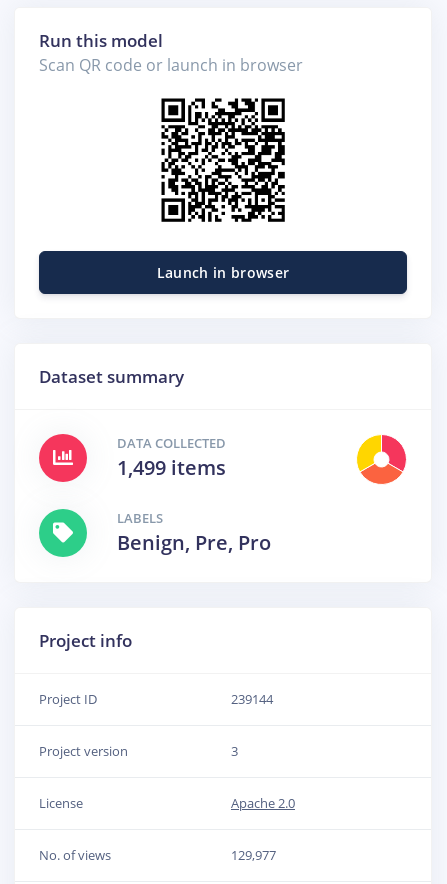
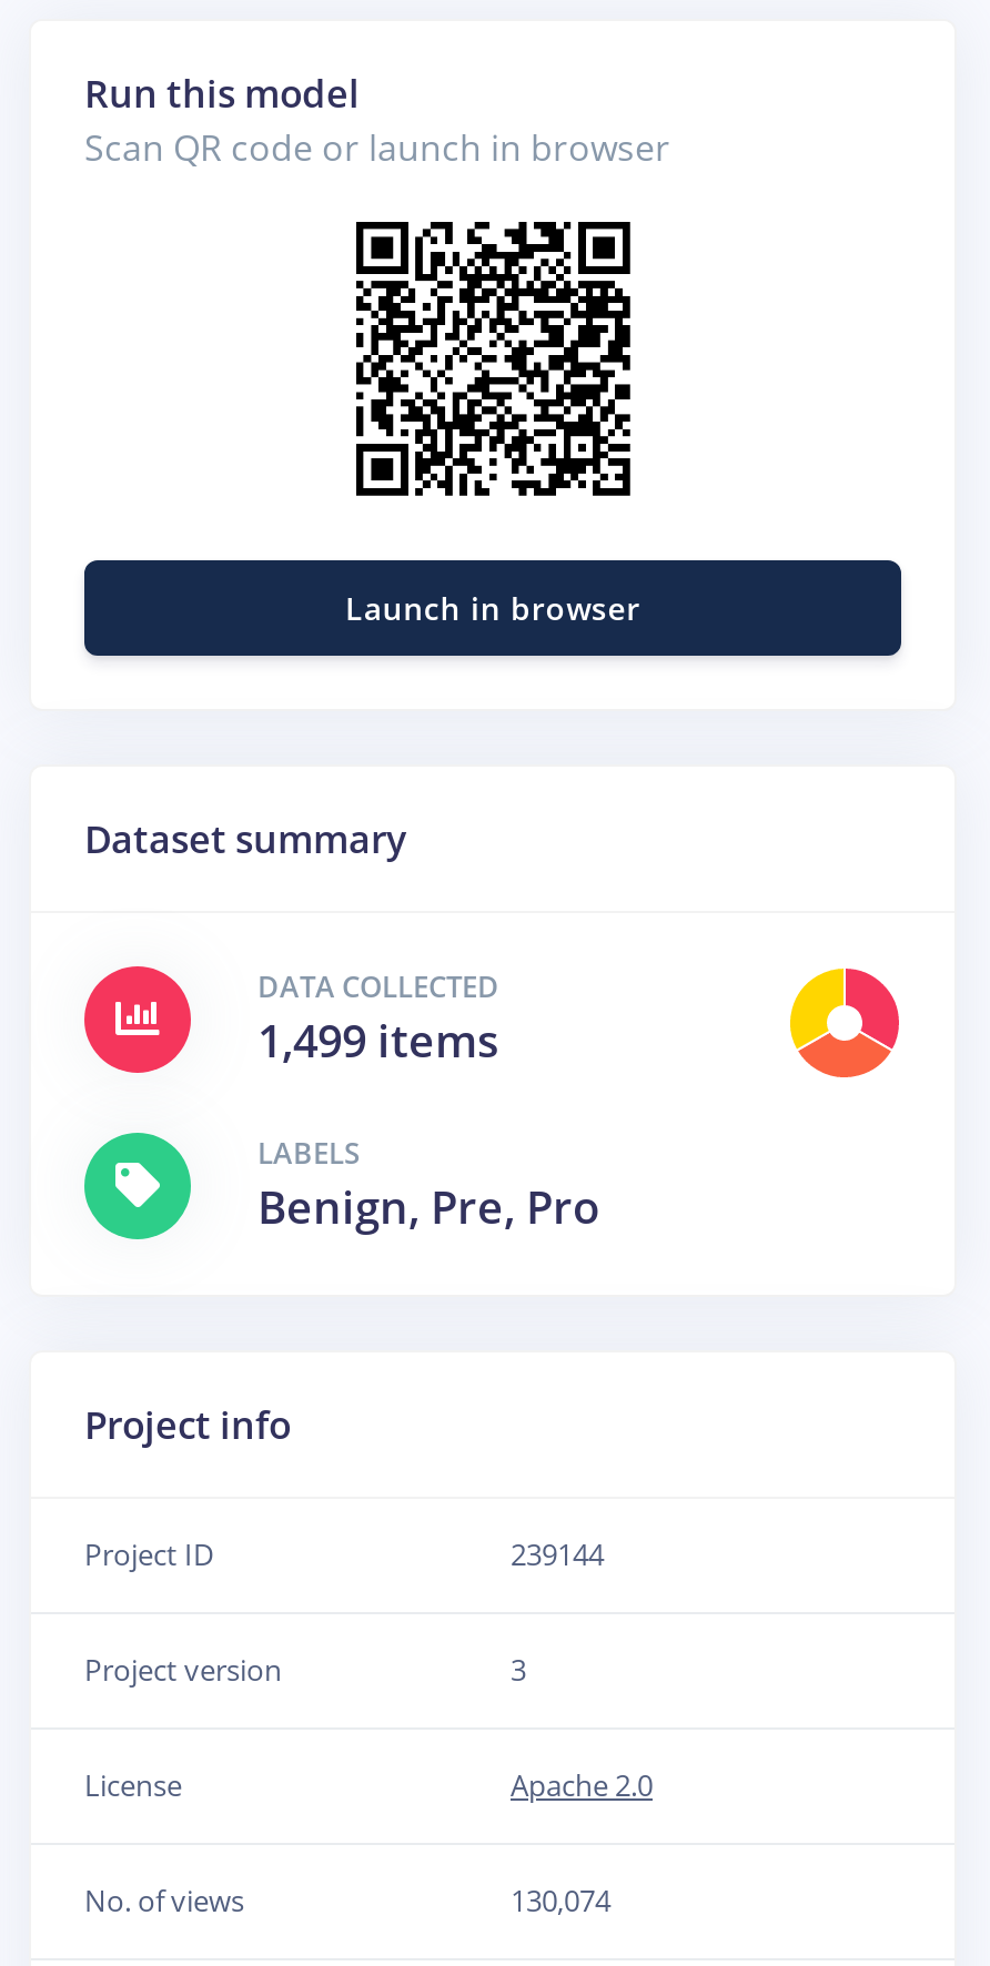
- 129,977
+ 130,074
